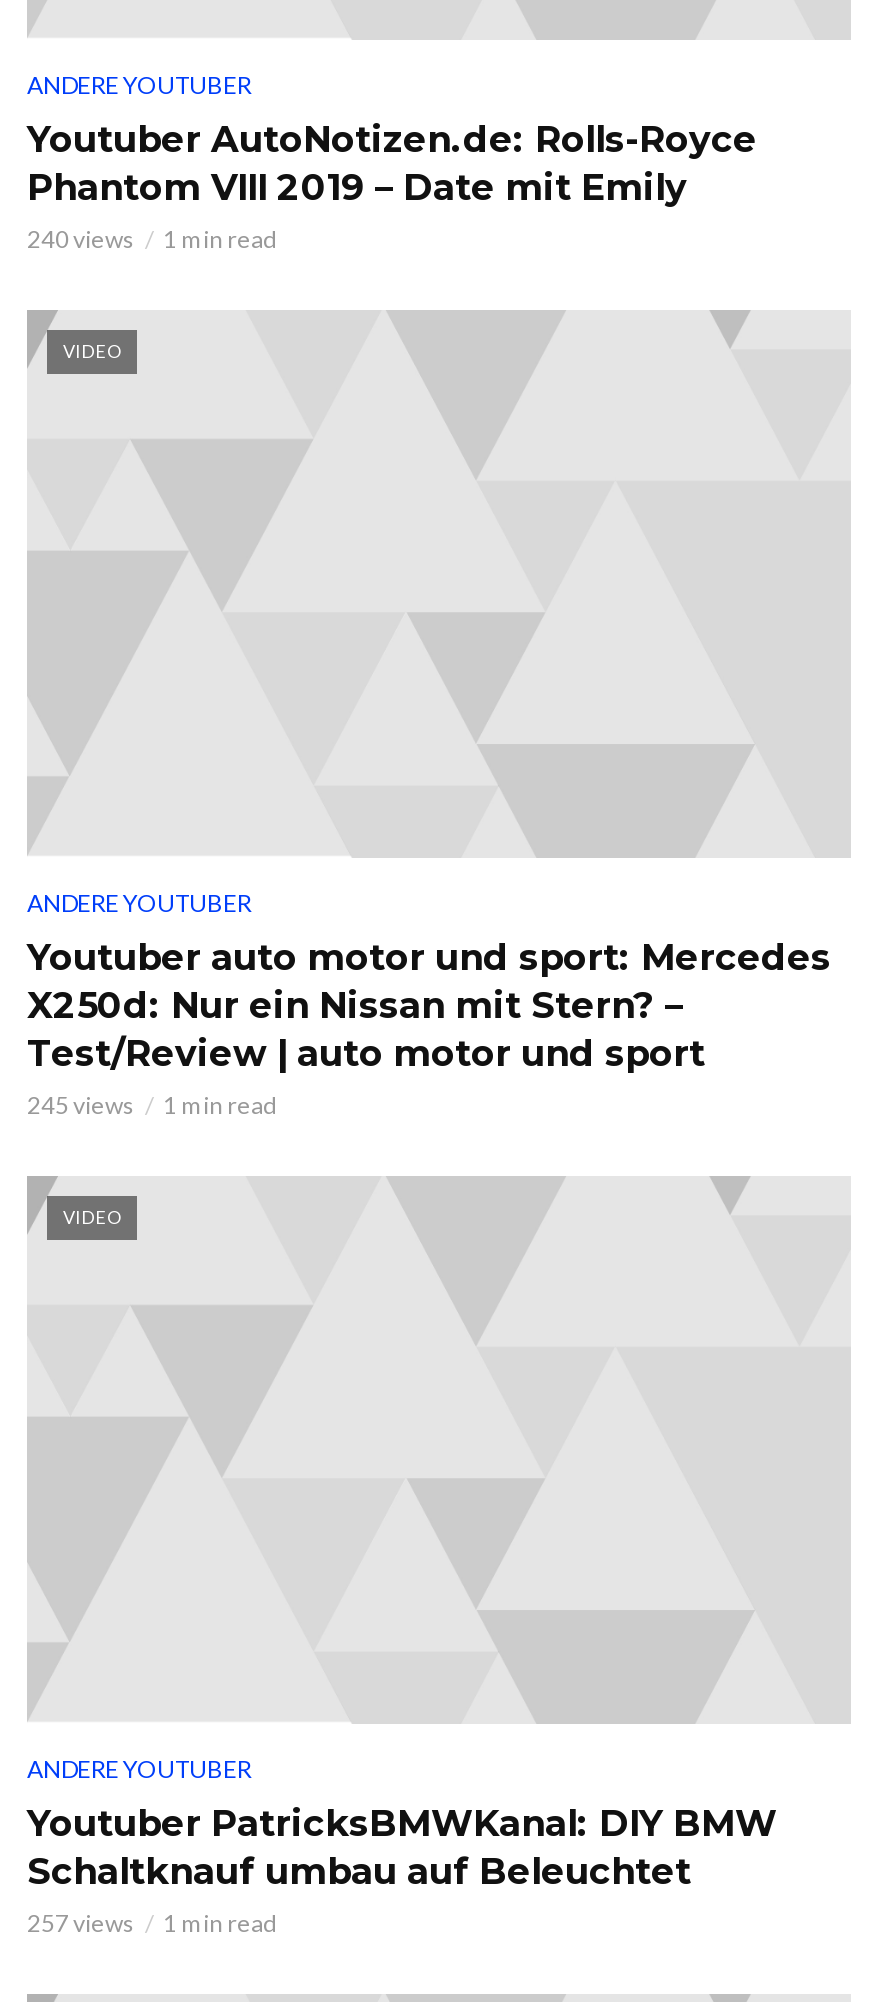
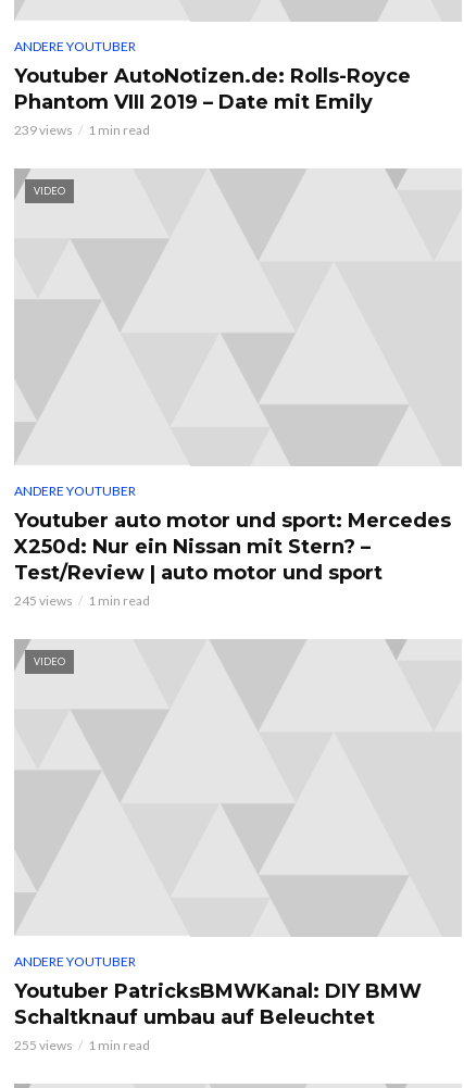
- 240 views 1 min read
+ 239 views 1 min read

- 257 views 1 min read
+ 255 views 1 min read
